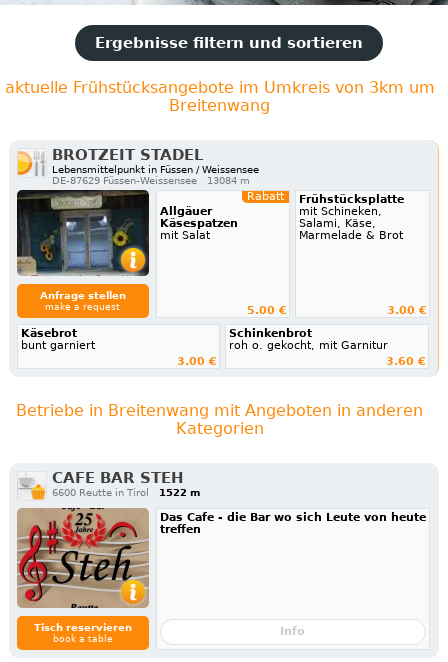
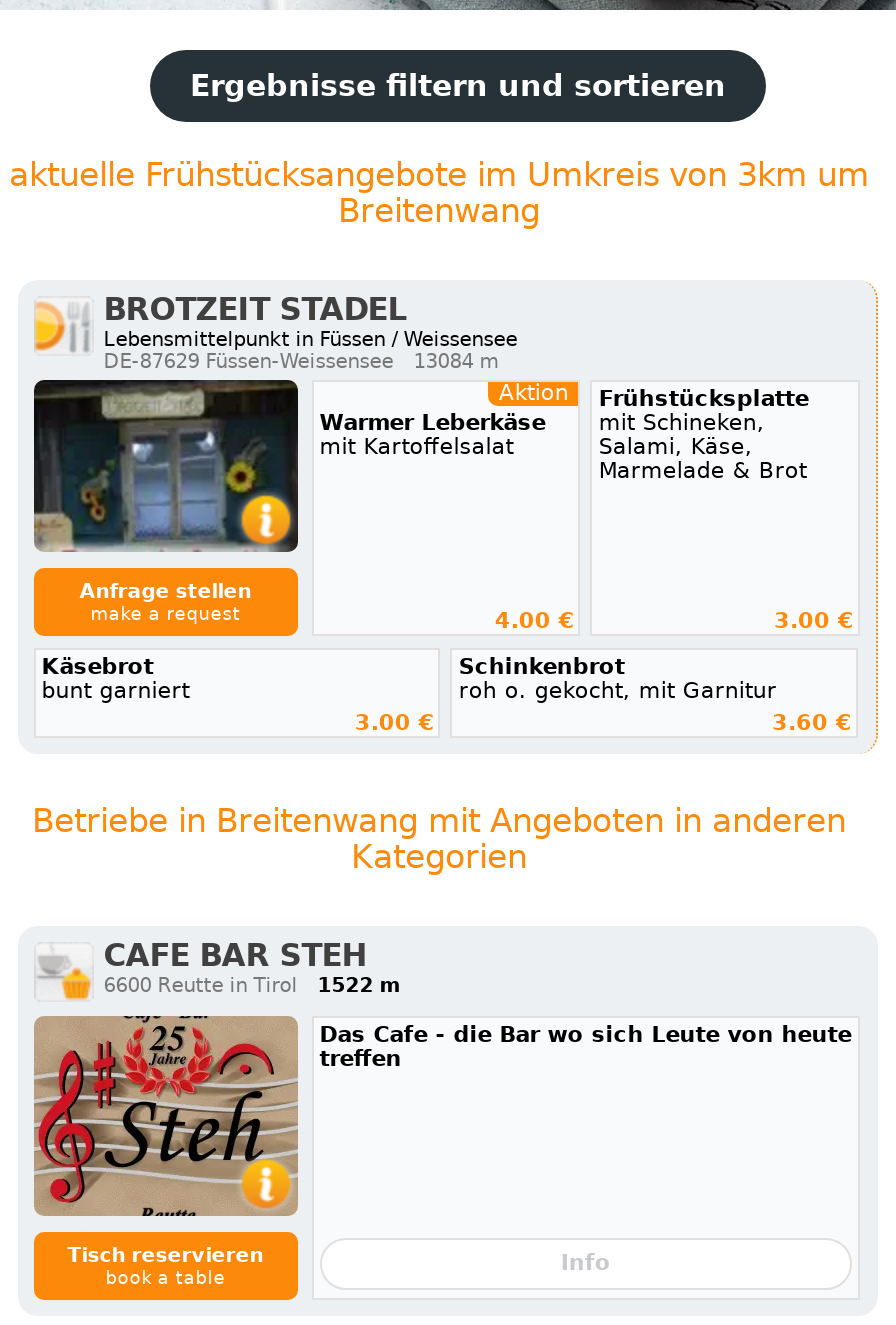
- Rabatt
- Allgäuer
- Käsespatzen
- mit Salat
+ Aktion
+ Warmer Leberkäse
+ mit Kartoffelsalat

- 5.00 €
+ 4.00 €
